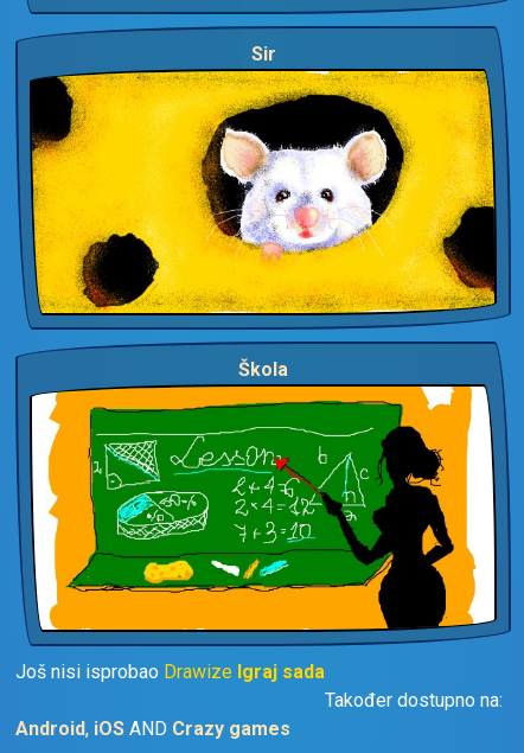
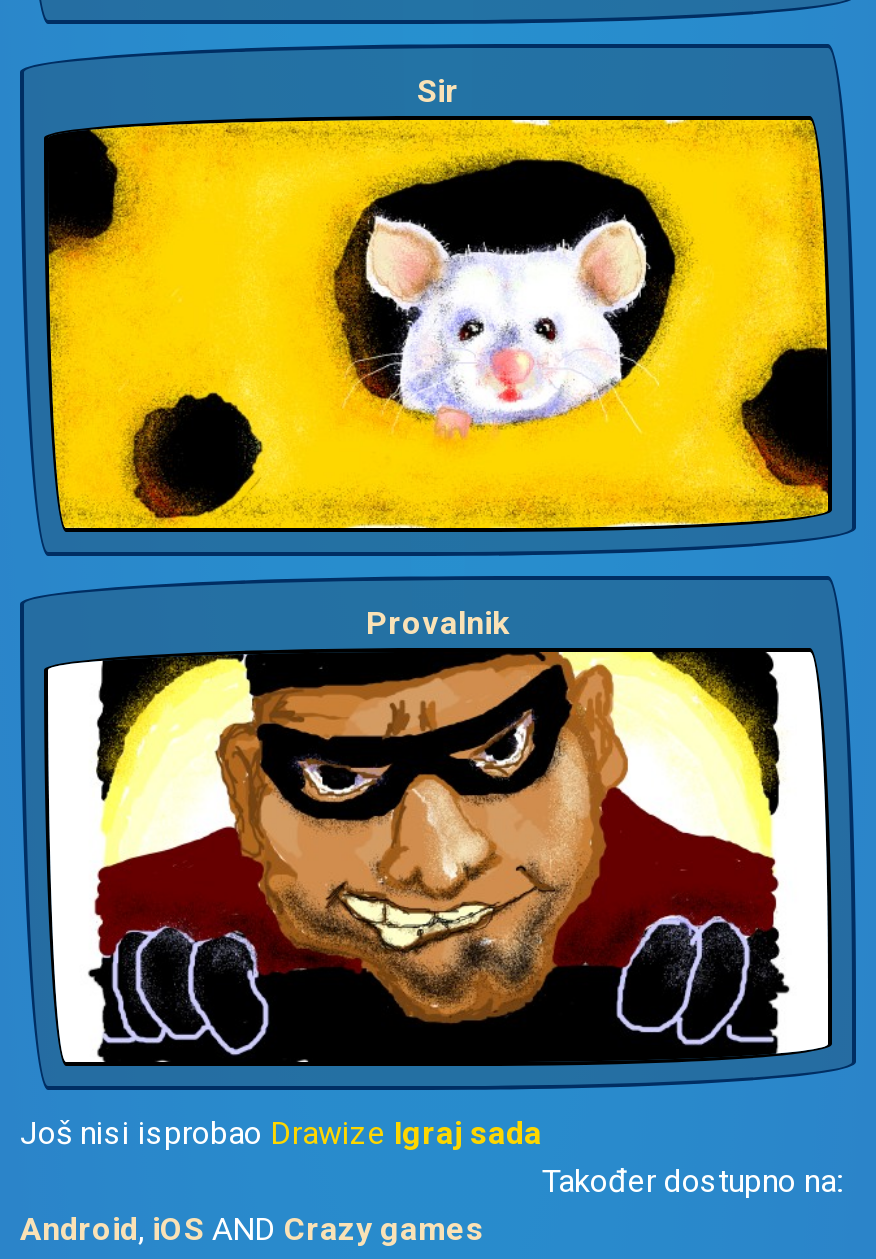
- Škola
+ Provalnik

- [image]
+ [image]
